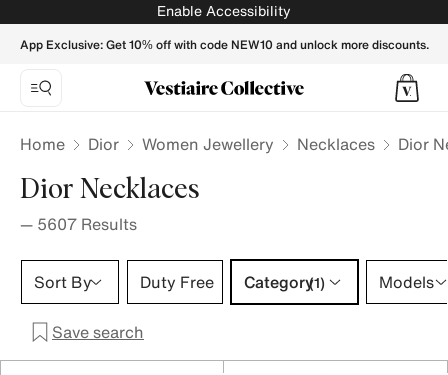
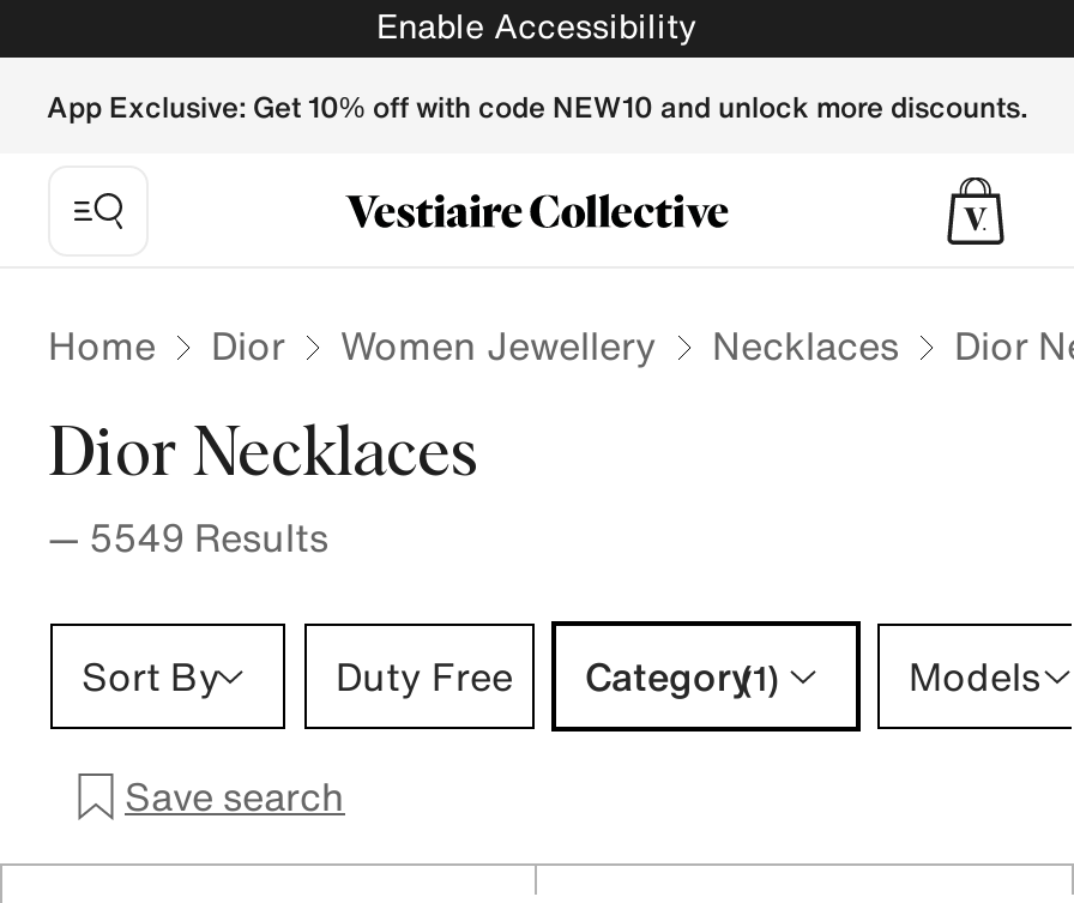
- — 5607 Results
+ — 5549 Results
